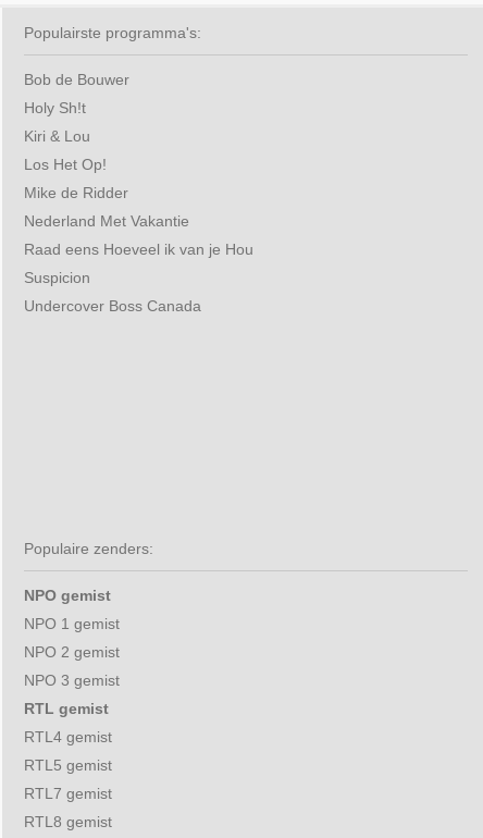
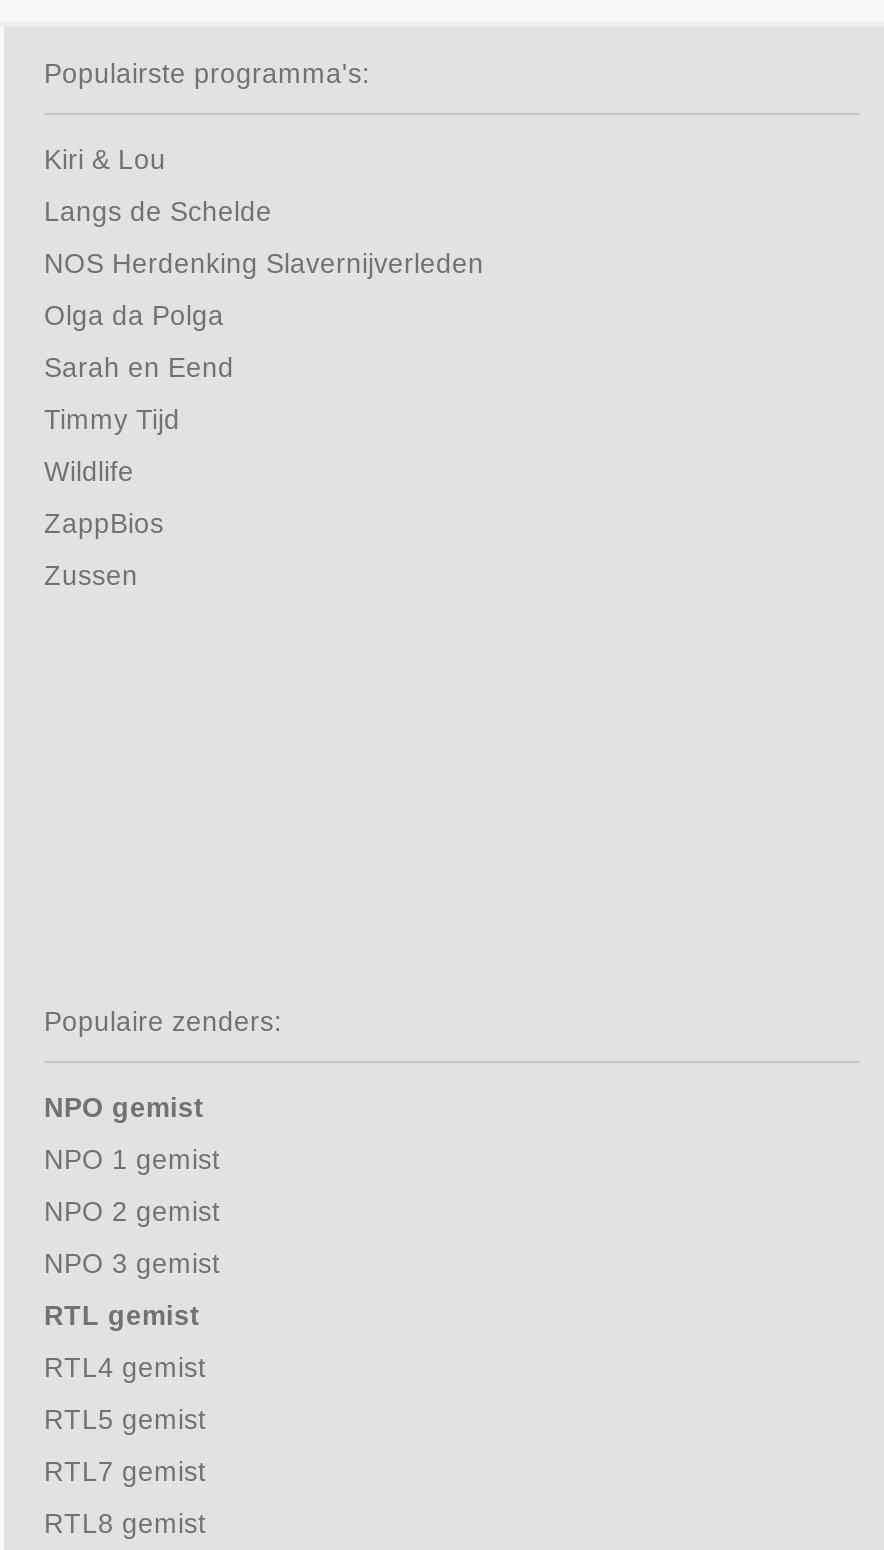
- Bob de Bouwer
- Holy Sh!t

moved up: Kiri & Lou

- Los Het Op!
- Mike de Ridder
- Nederland Met Vakantie
- Raad eens Hoeveel ik van je Hou
- Suspicion
- Undercover Boss Canada
+ Langs de Schelde
+ NOS Herdenking Slavernijverleden
+ Olga da Polga
+ Sarah en Eend
+ Timmy Tijd
+ Wildlife
+ ZappBios
+ Zussen
